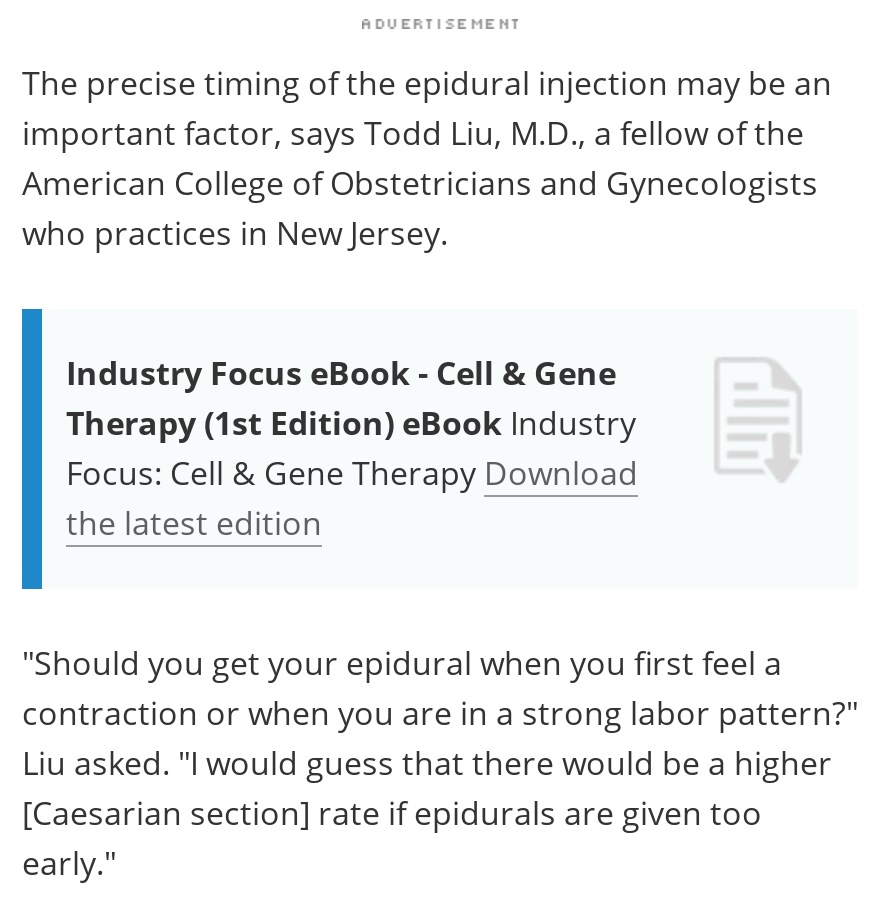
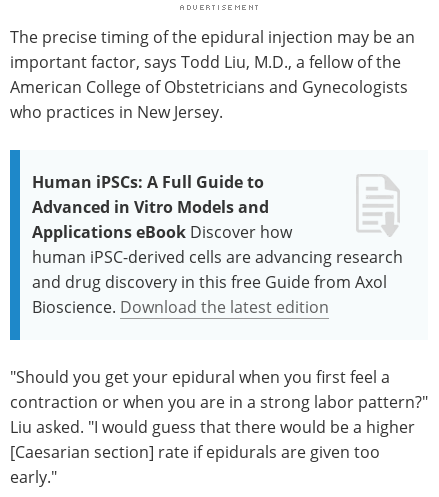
- Industry Focus eBook - Cell & Gene
- Therapy (1st Edition) eBook Industry
- Focus: Cell & Gene Therapy Download
- the latest edition
+ Human iPSCs: A Full Guide to
+ Advanced in Vitro Models and
+ Applications eBook Discover how
+ human iPSC-derived cells are advancing research
+ and drug discovery in this free Guide from Axol
+ Bioscience. Download the latest edition
